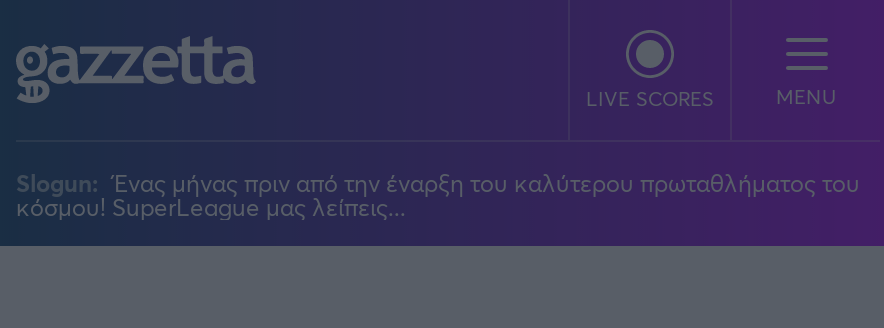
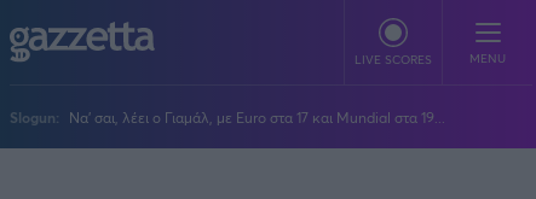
- Slogun: Ένας μήνας πριν από την έναρξη του καλύτερου πρωταθλήματος του
- κόσμου! SuperLeague μας λείπεις...
+ Slogun: Να' σαι, λέει ο Γιαμάλ, με Euro στα 17 και Mundial στα 19...
